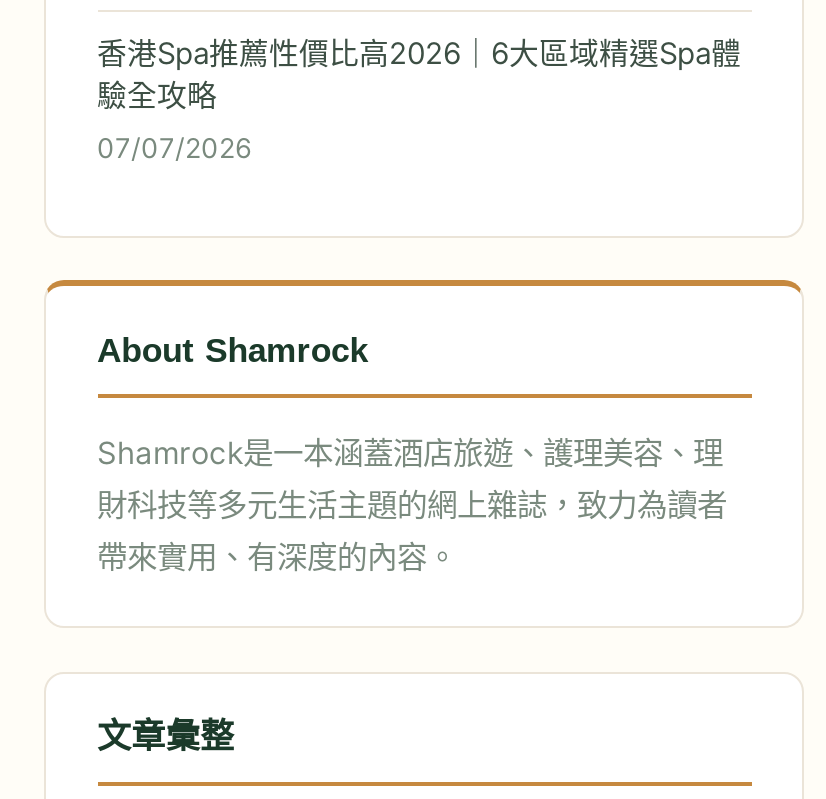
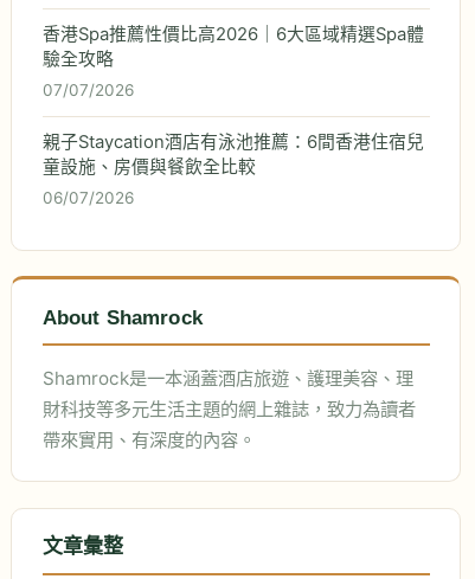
+ 親子Staycation酒店有泳池推薦：6間香港住宿兒
+ 童設施、房價與餐飲全比較
+ 06/07/2026
